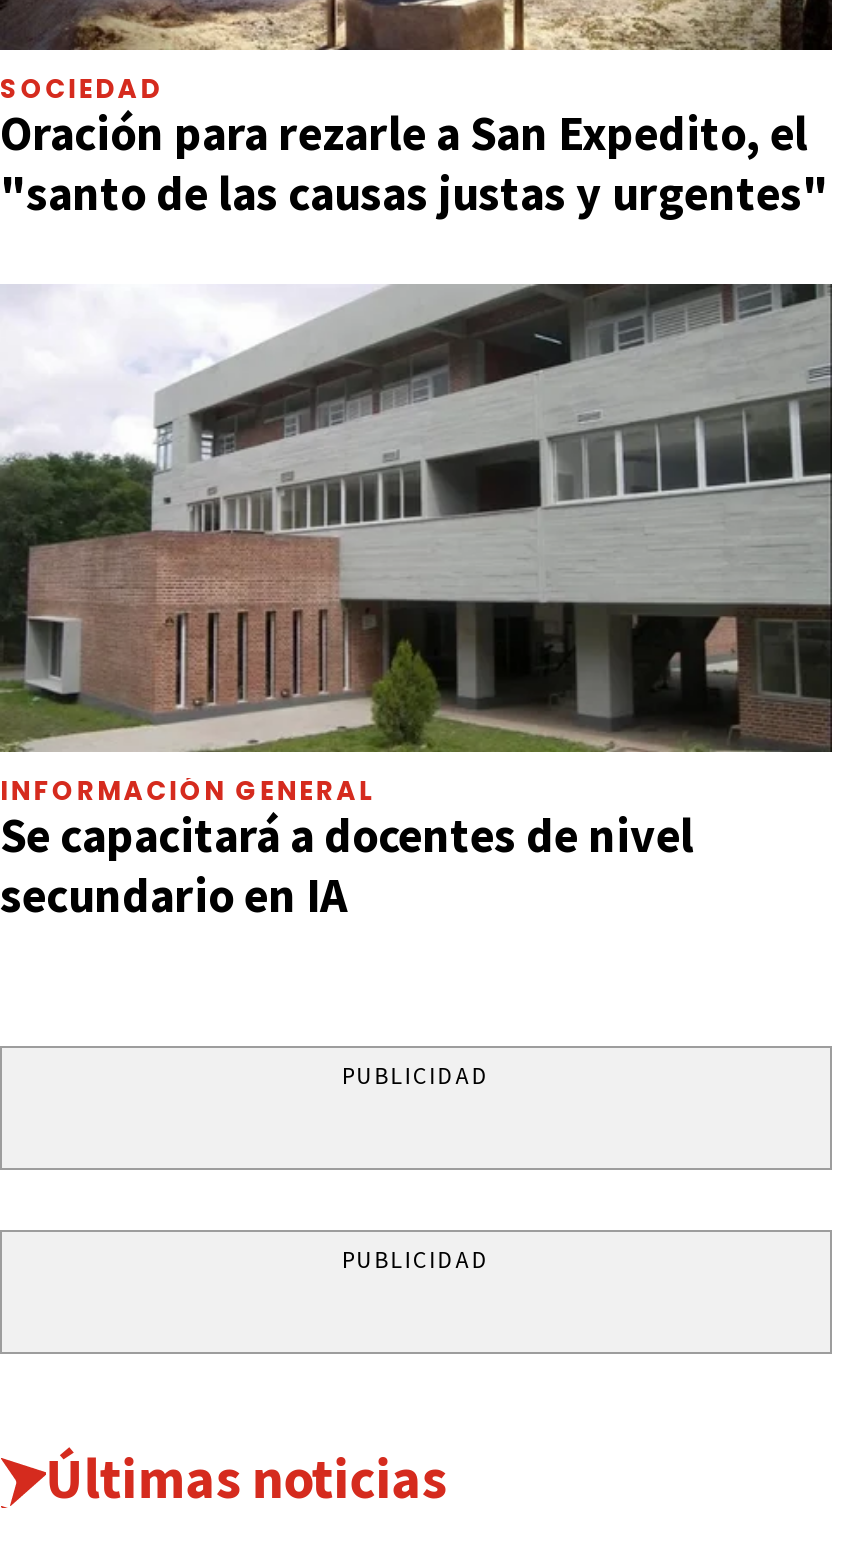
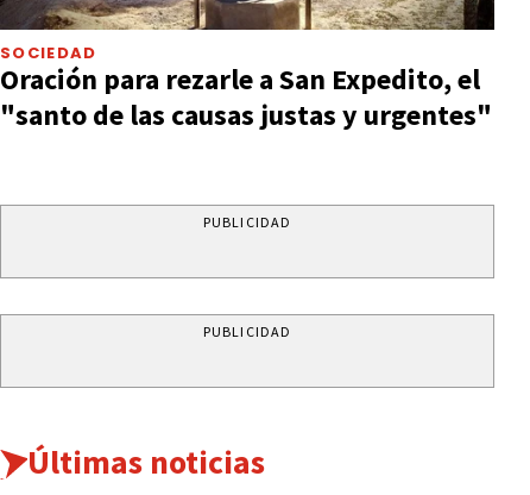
- [image]
- INFORMACIÓN GENERAL
- Se capacitará a docentes de nivel
- secundario en IA
